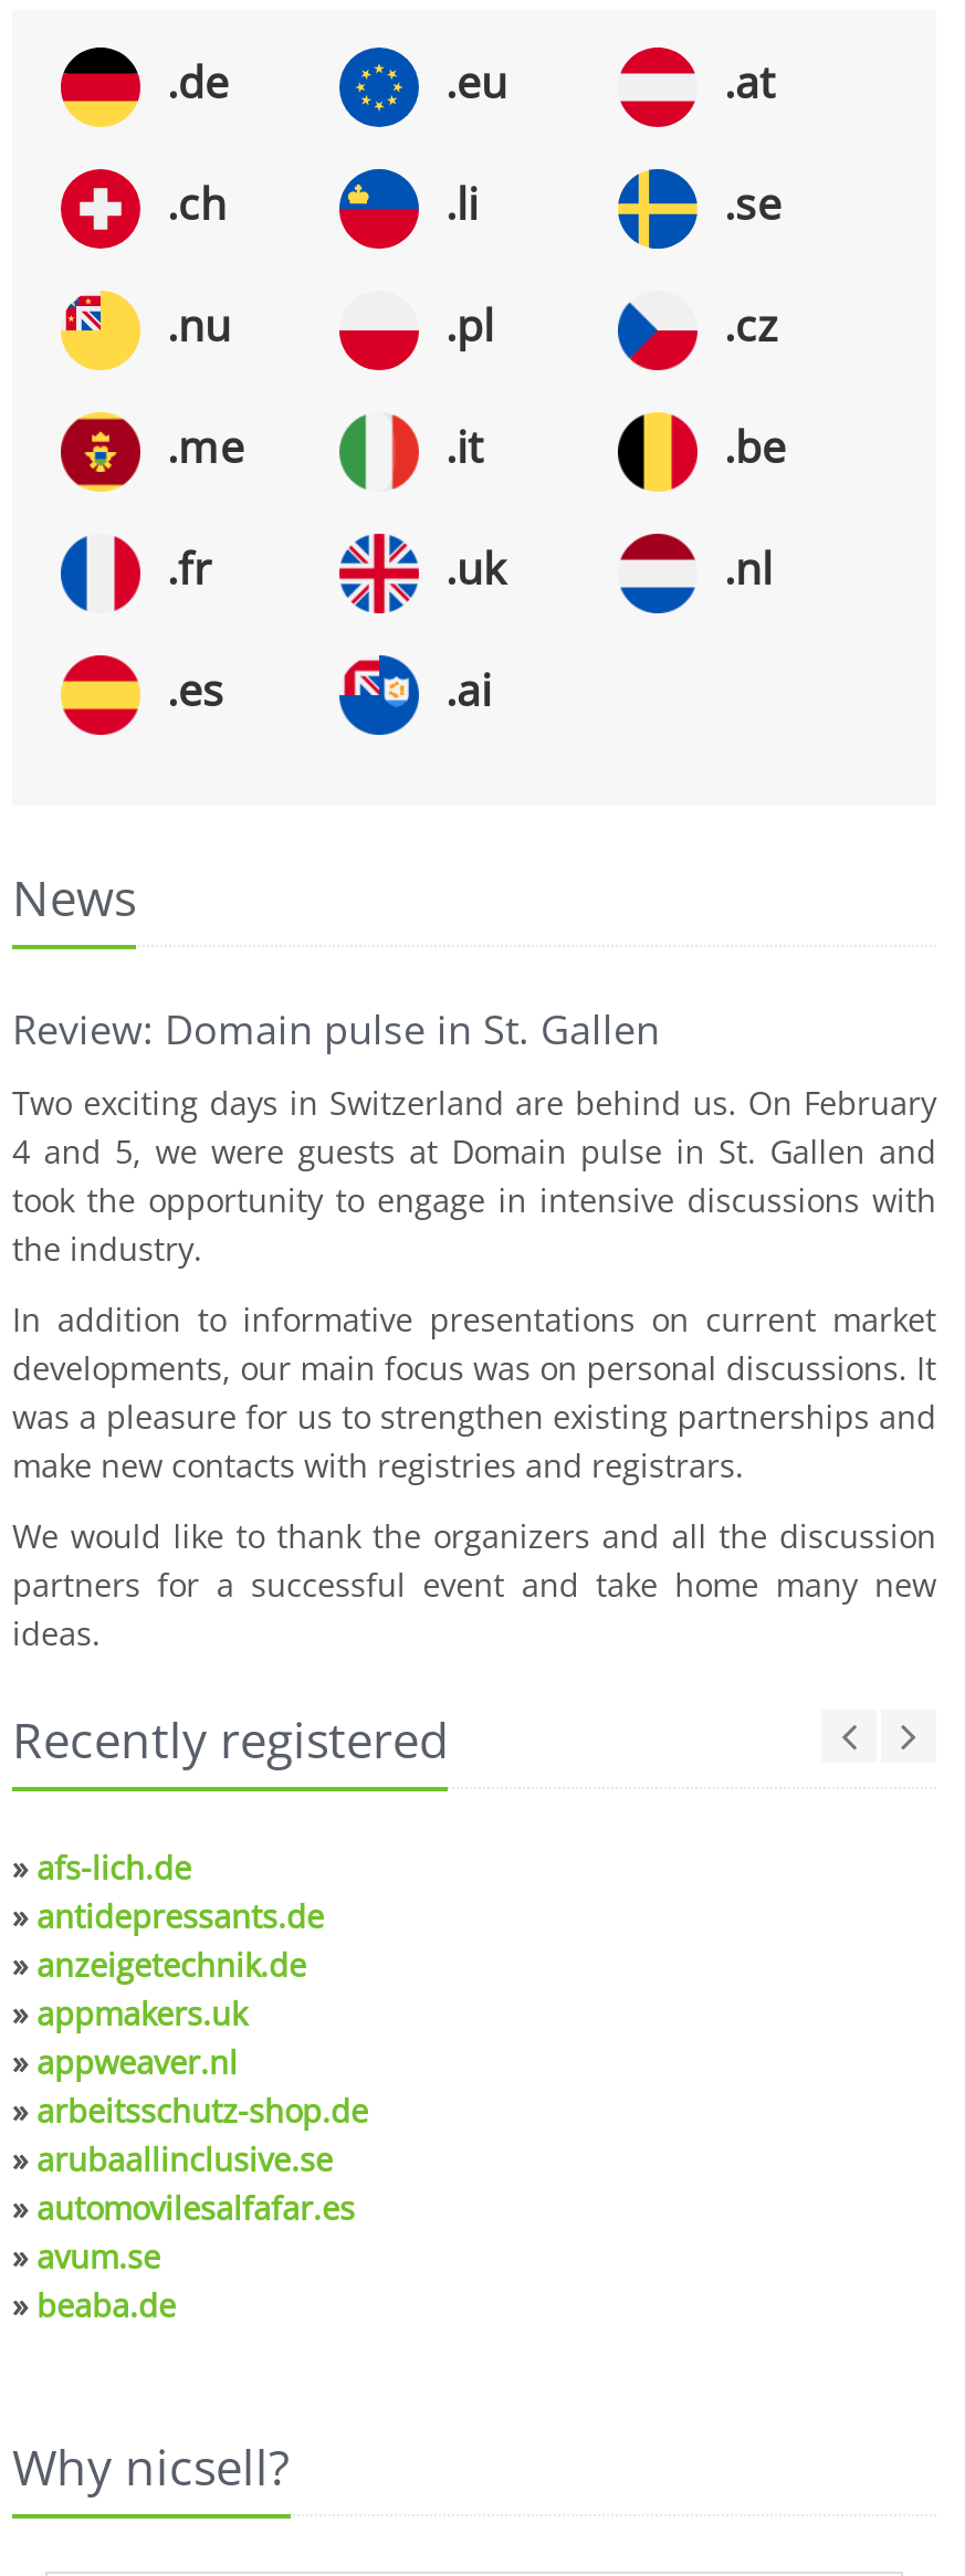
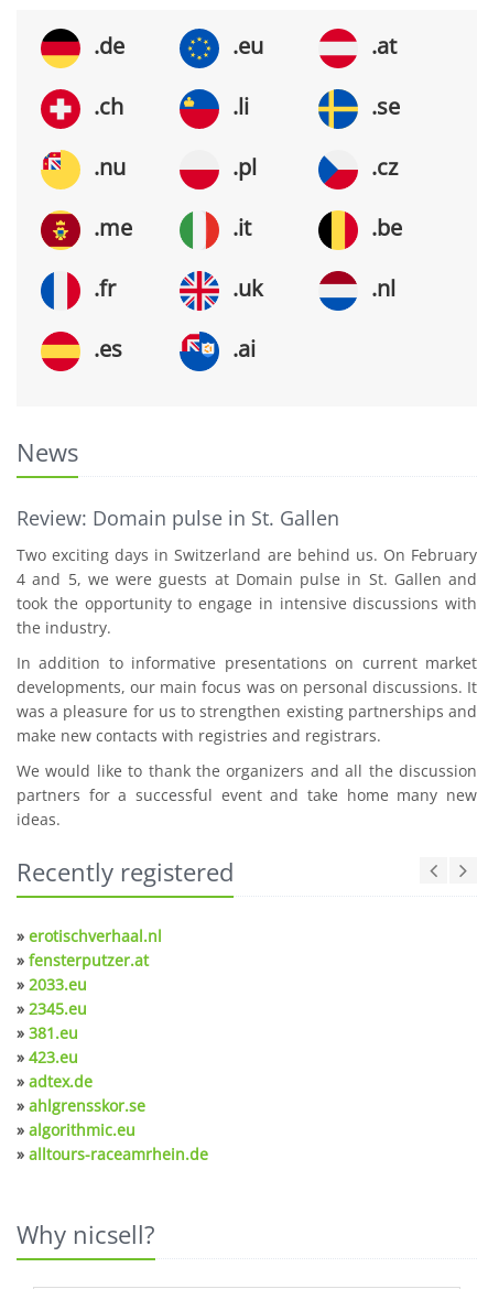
- » afs-lich.de
- » antidepressants.de
- » anzeigetechnik.de
- » appmakers.uk
- » appweaver.nl
- » arbeitsschutz-shop.de
- » arubaallinclusive.se
- » automovilesalfafar.es
- » avum.se
- » beaba.de
+ » erotischverhaal.nl
+ » fensterputzer.at
+ » 2033.eu
+ » 2345.eu
+ » 381.eu
+ » 423.eu
+ » adtex.de
+ » ahlgrensskor.se
+ » algorithmic.eu
+ » alltours-raceamrhein.de
